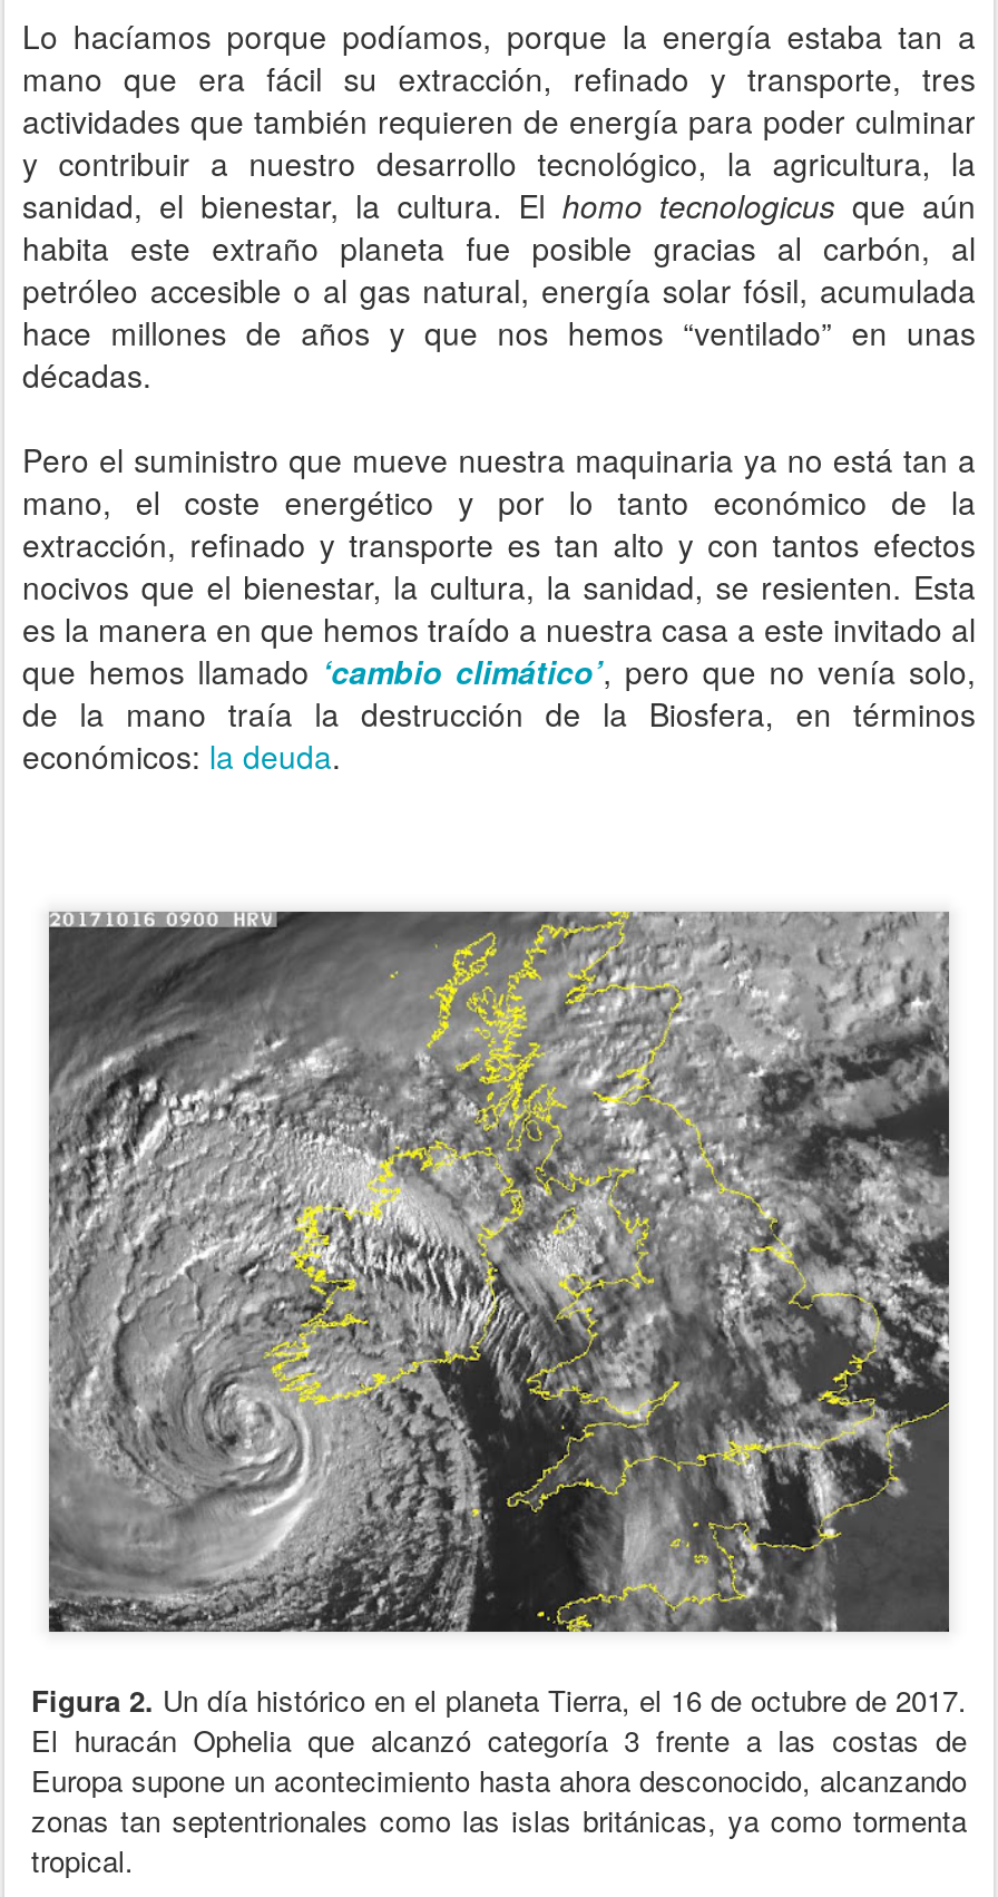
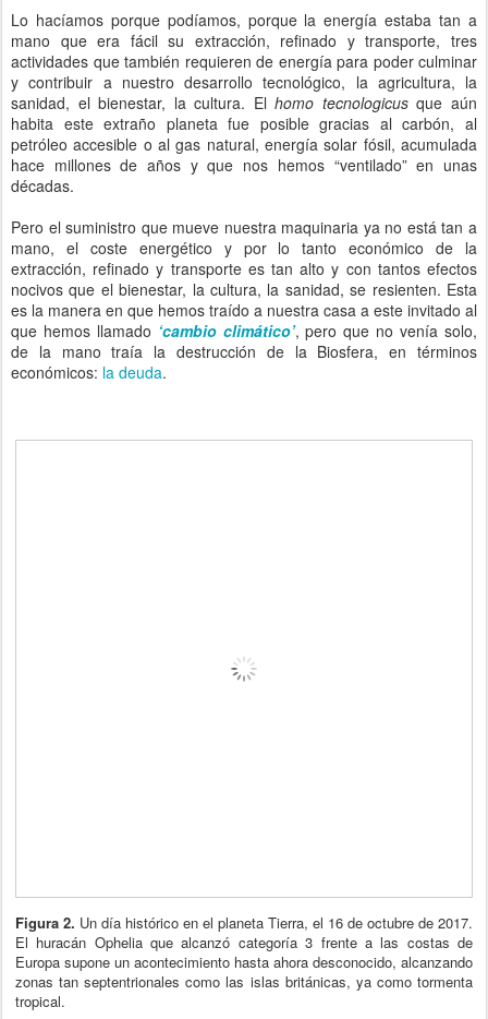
- [image]
